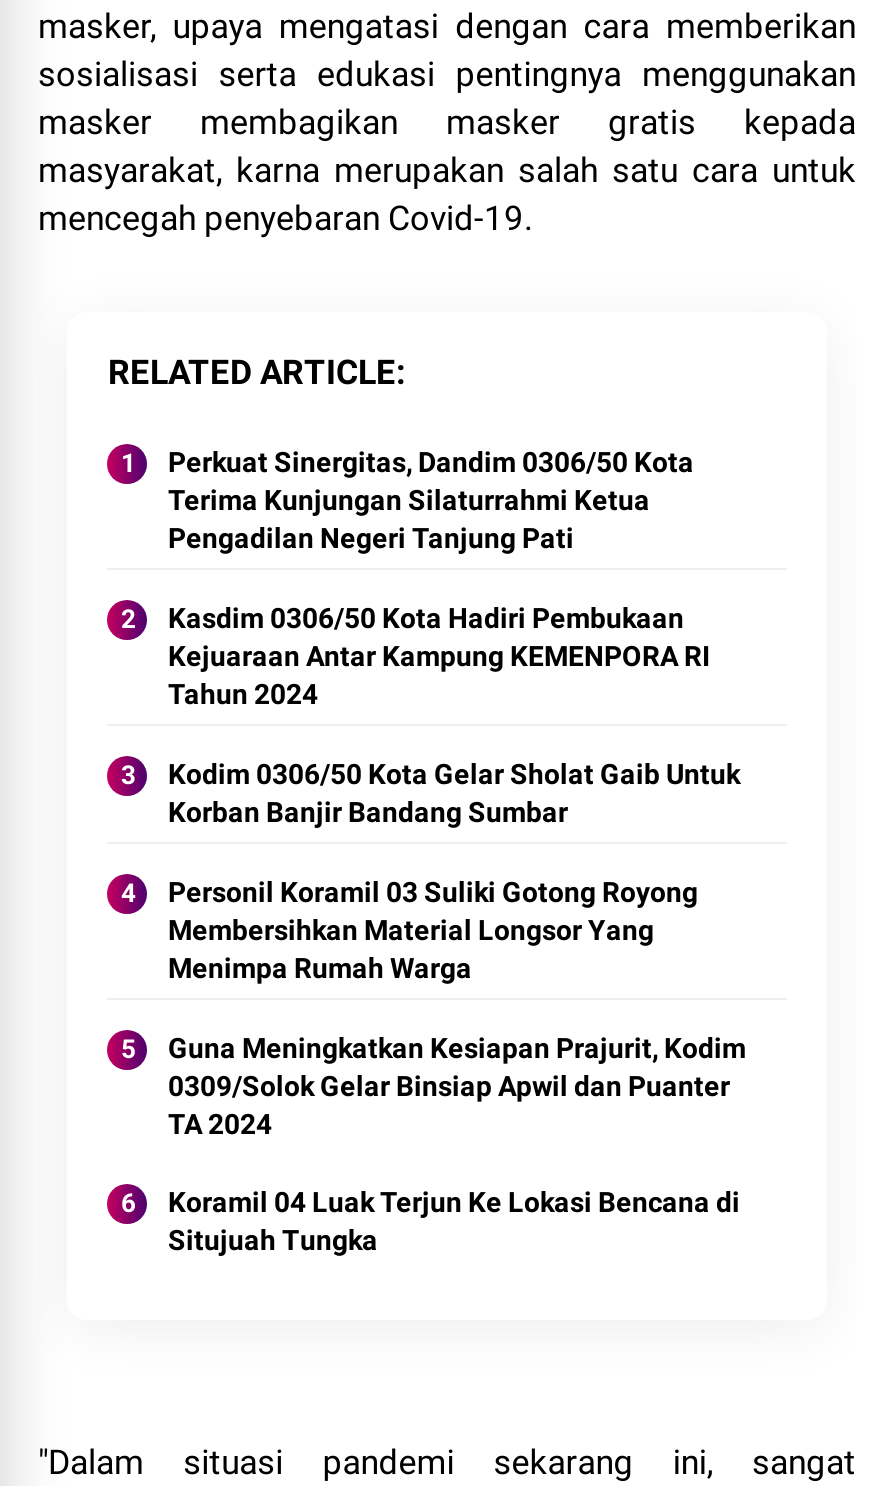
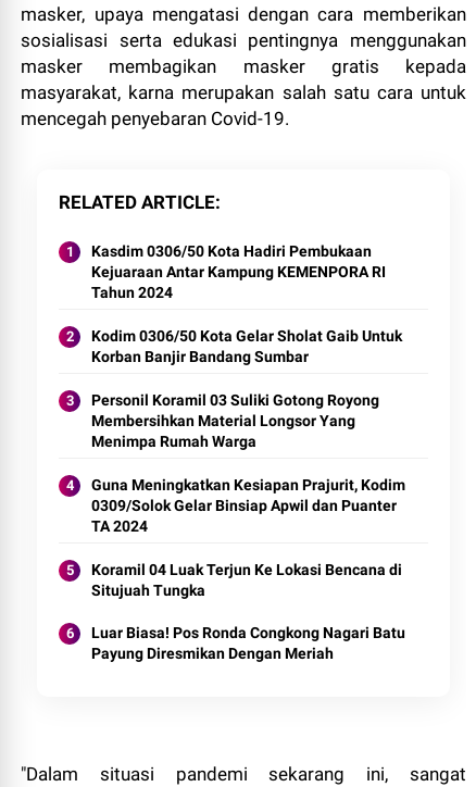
- Perkuat Sinergitas, Dandim 0306/50 Kota
- Terima Kunjungan Silaturrahmi Ketua
- Pengadilan Negeri Tanjung Pati

moved up: Kasdim 0306/50 Kota Hadiri Pembukaan | Kejuaraan Antar Kampung KEMENPORA RI | Tahun 2024 | ... | Koramil 04 Luak Terjun Ke Lokasi Bencana di | Situjuah Tungka

+ Luar Biasa! Pos Ronda Congkong Nagari Batu
+ Payung Diresmikan Dengan Meriah
